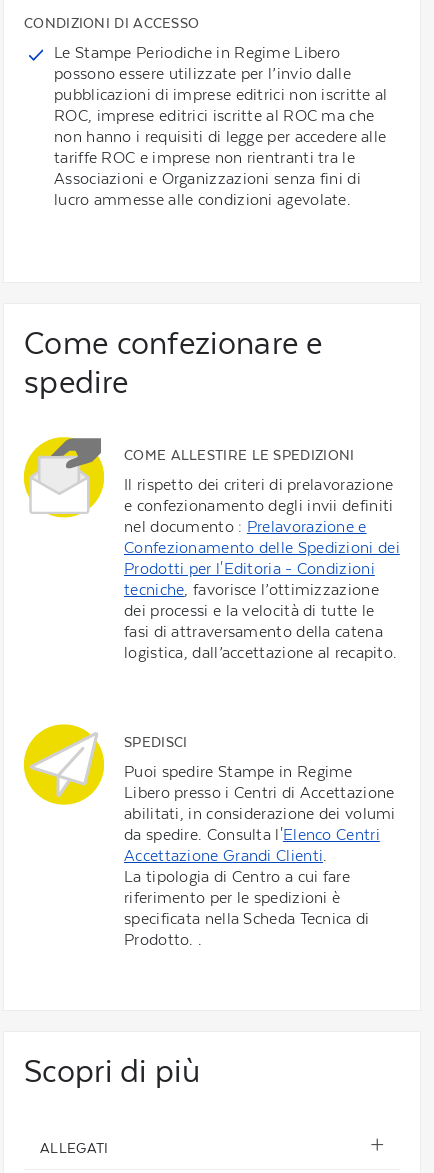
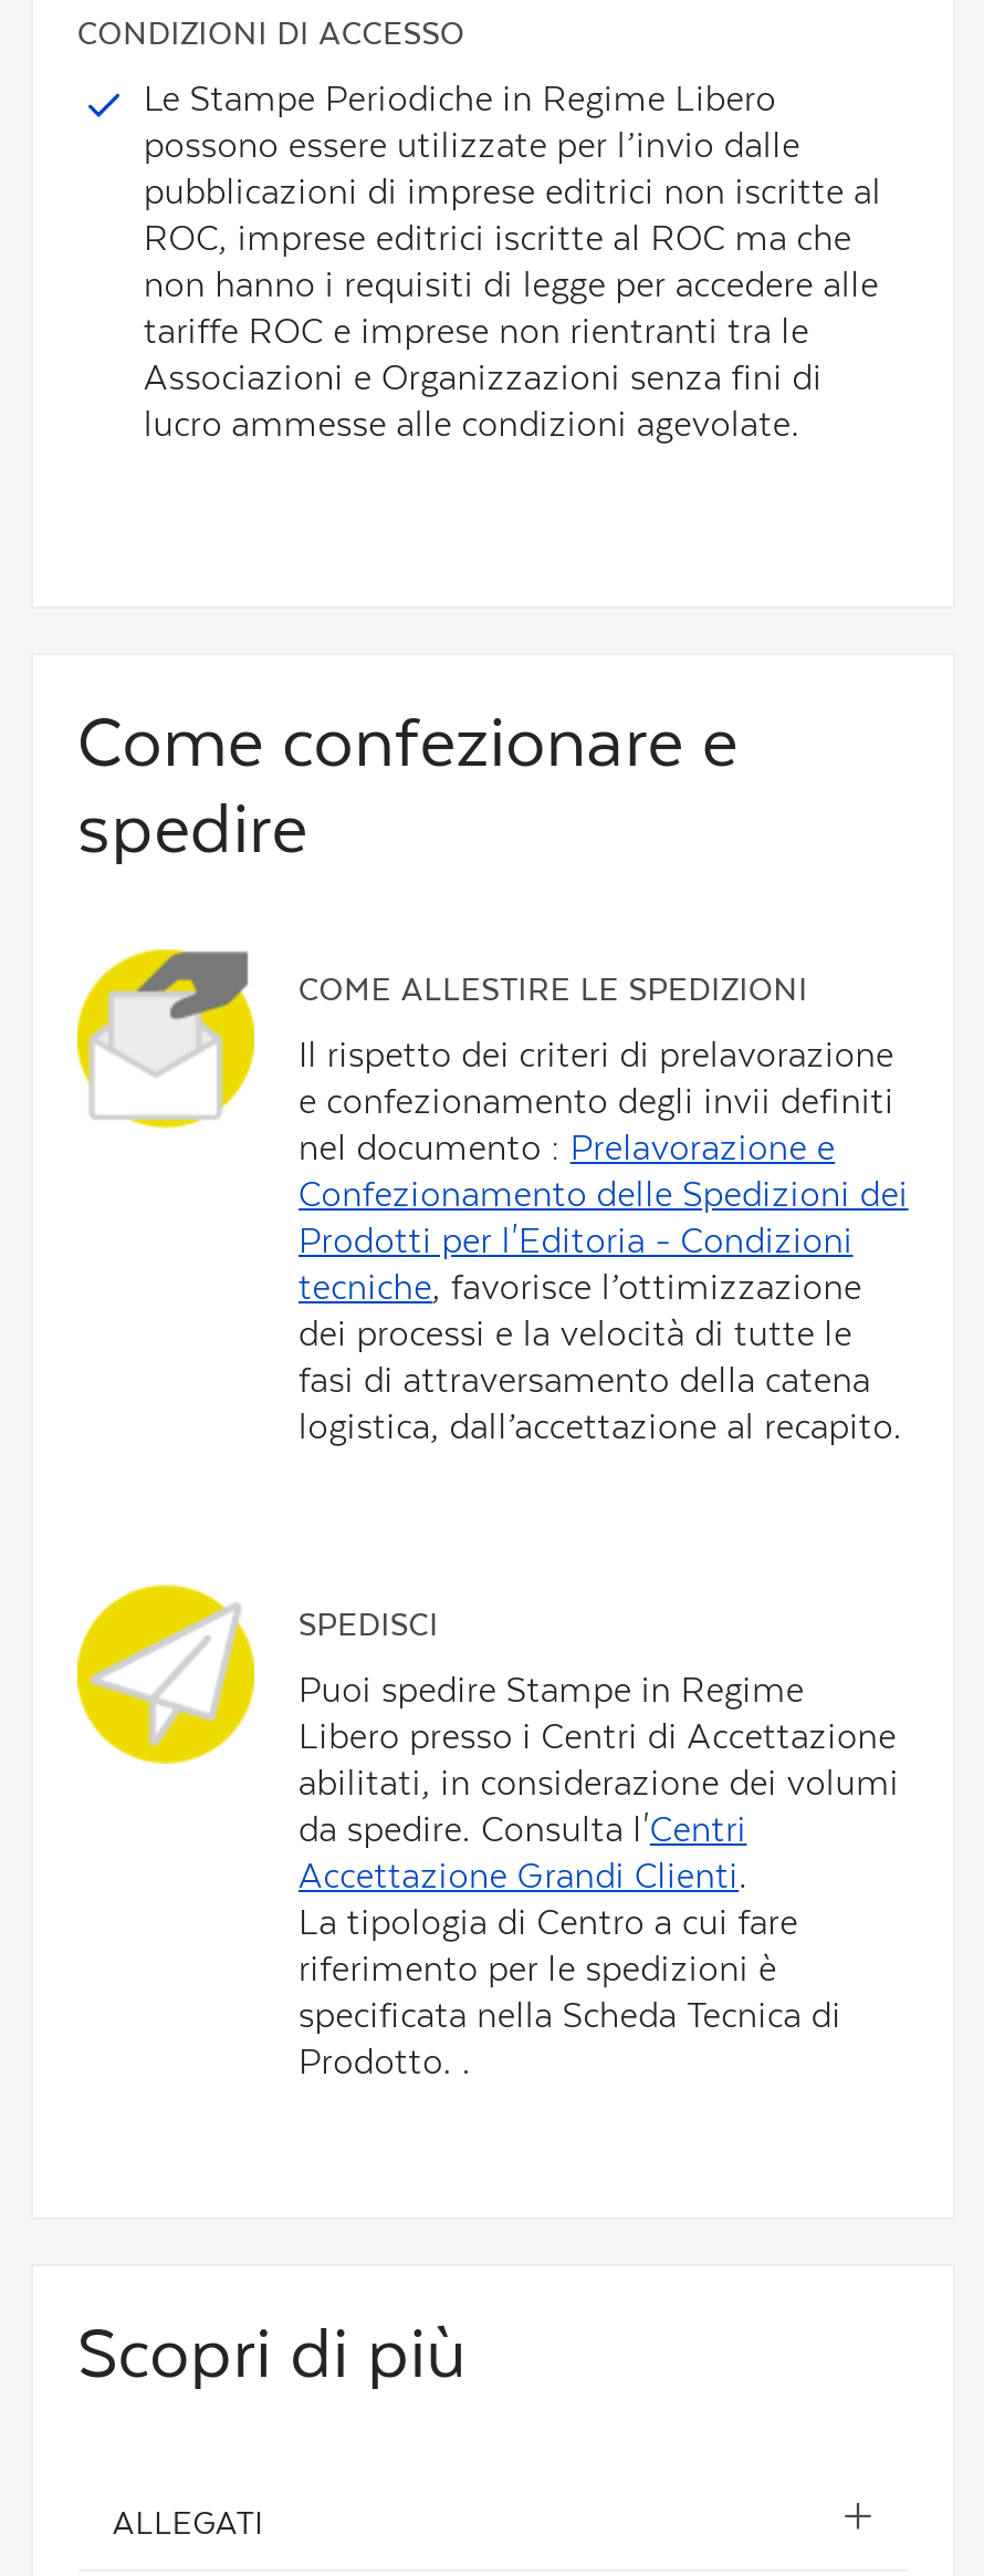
- da spedire. Consulta l'Elenco Centri
+ da spedire. Consulta l'Centri
